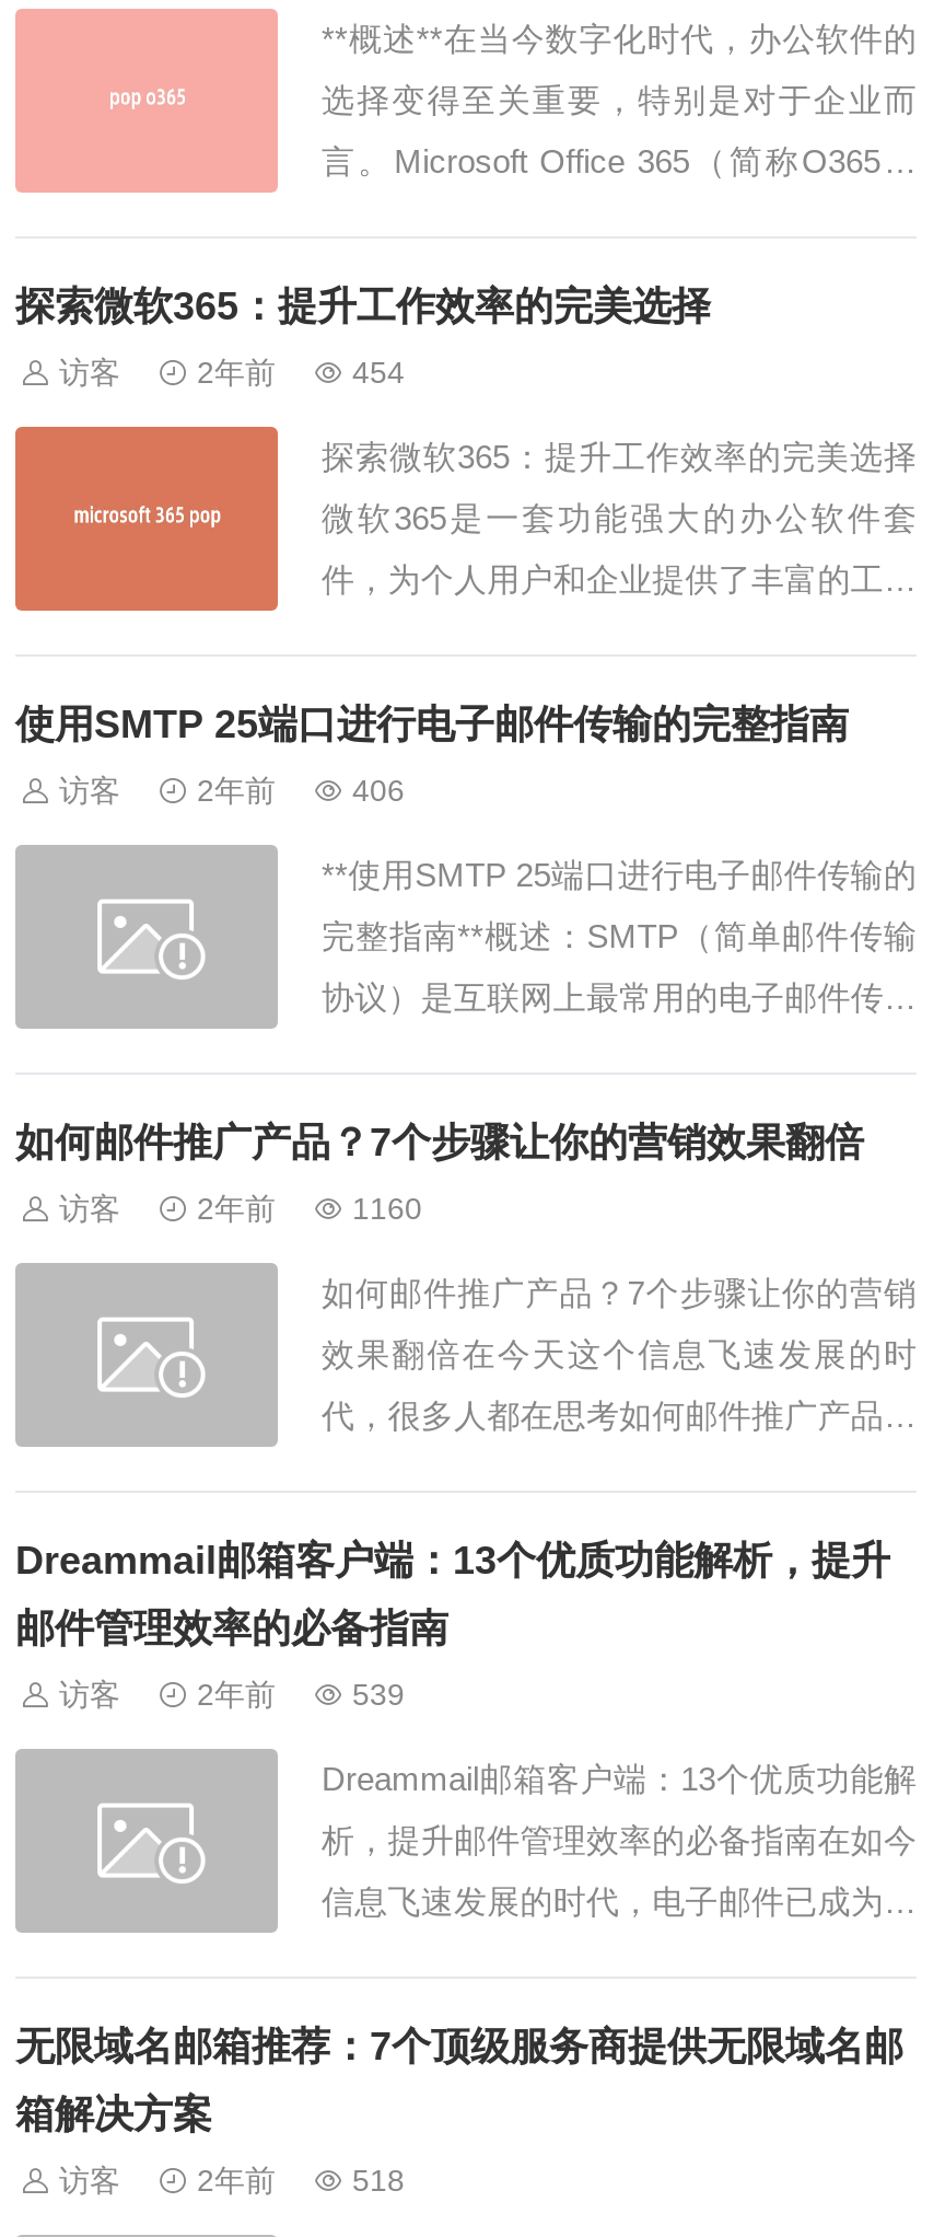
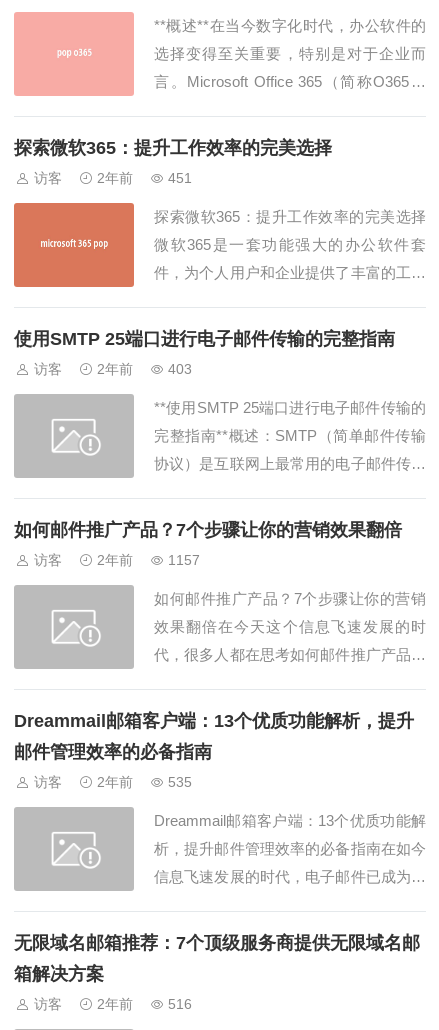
- 454
+ 451

- 406
+ 403

- 1160
+ 1157

- 539
+ 535

- 518
+ 516
